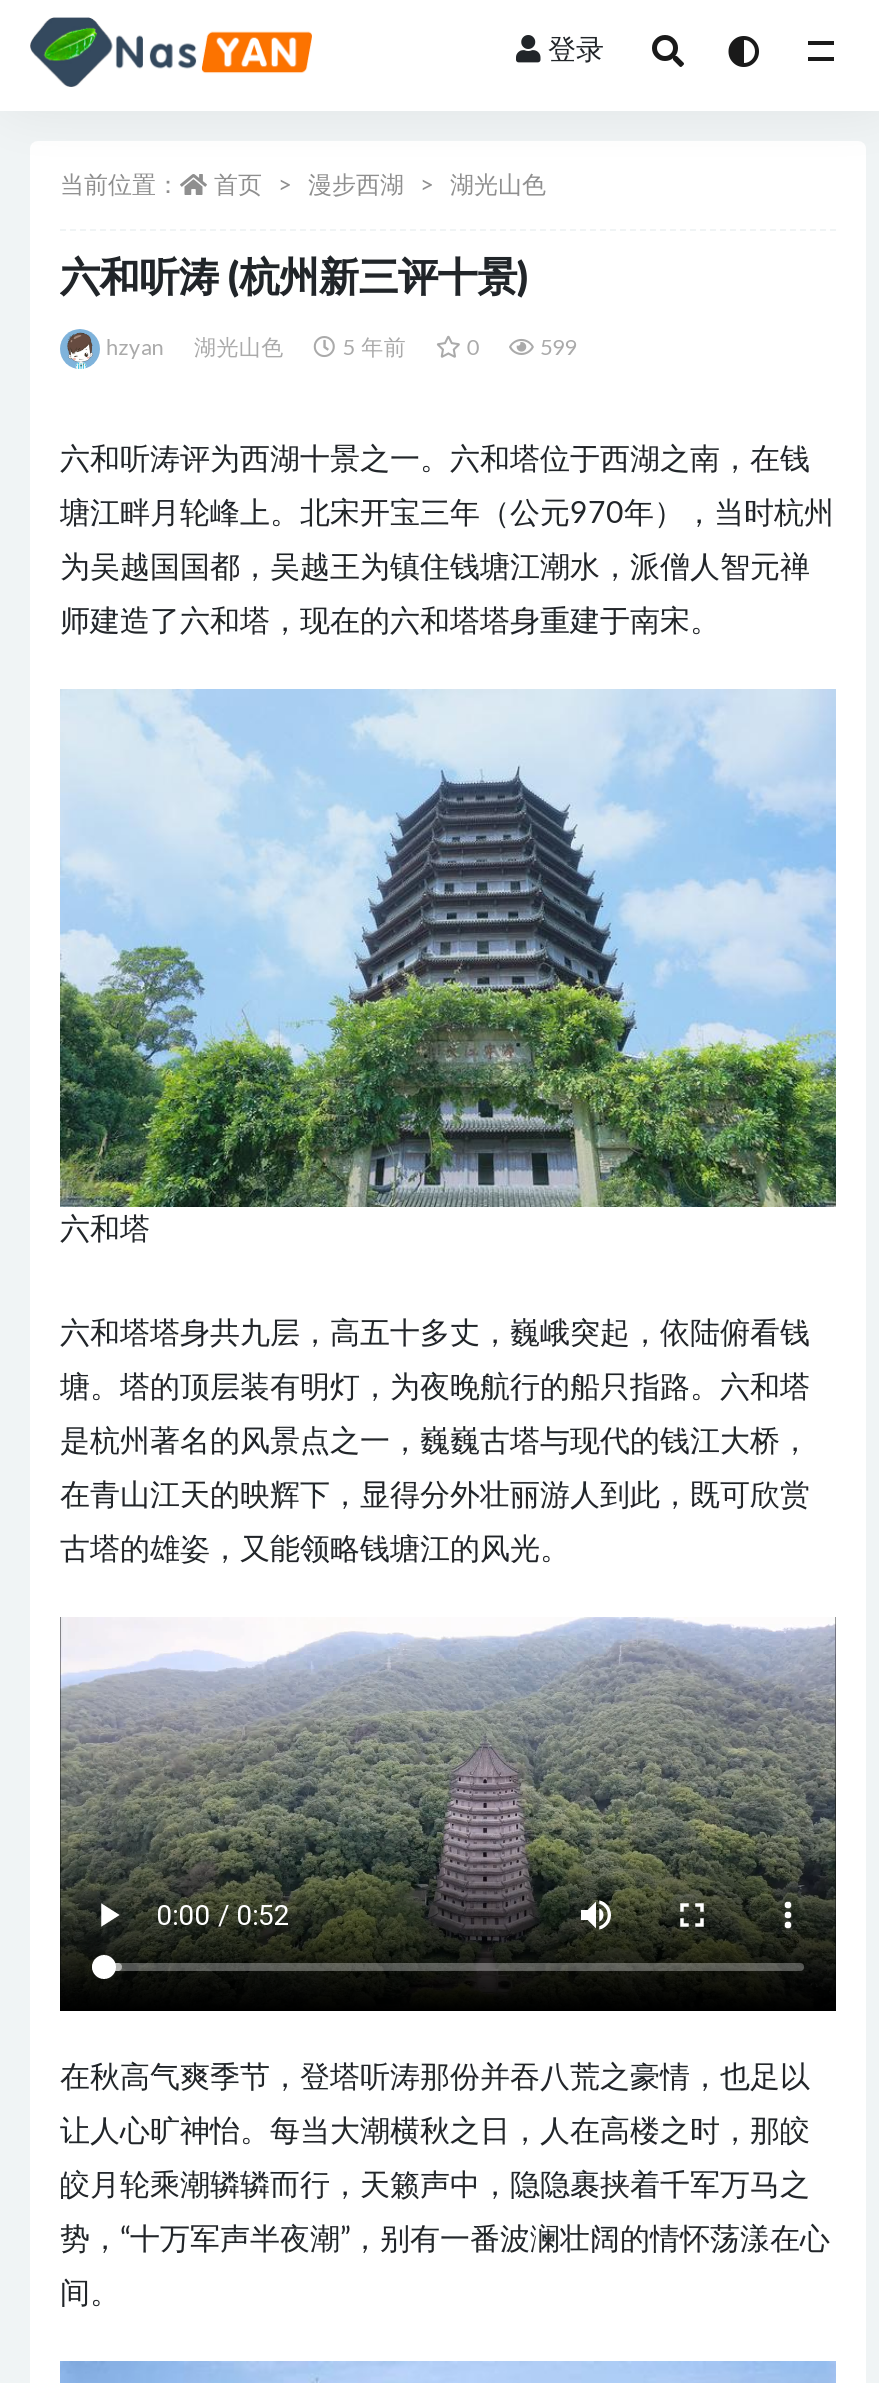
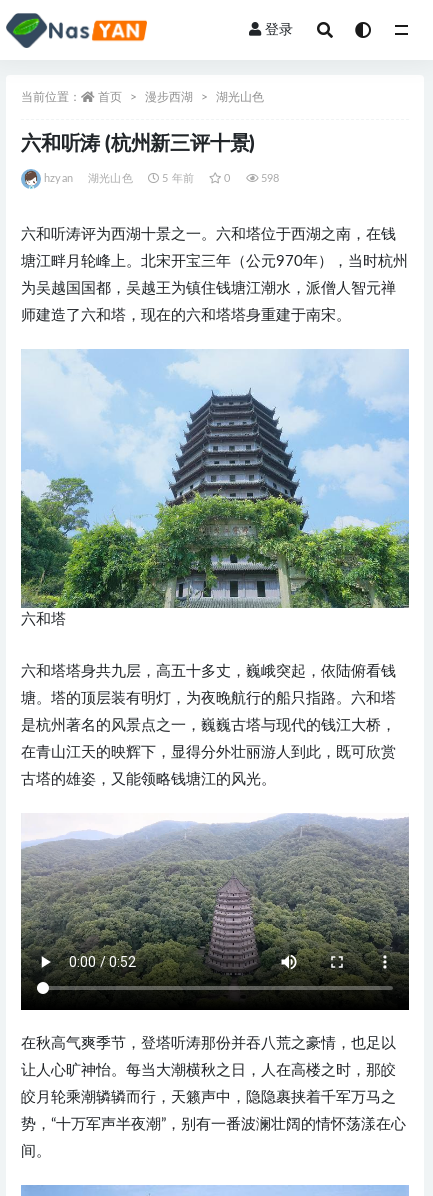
- 599
+ 598
